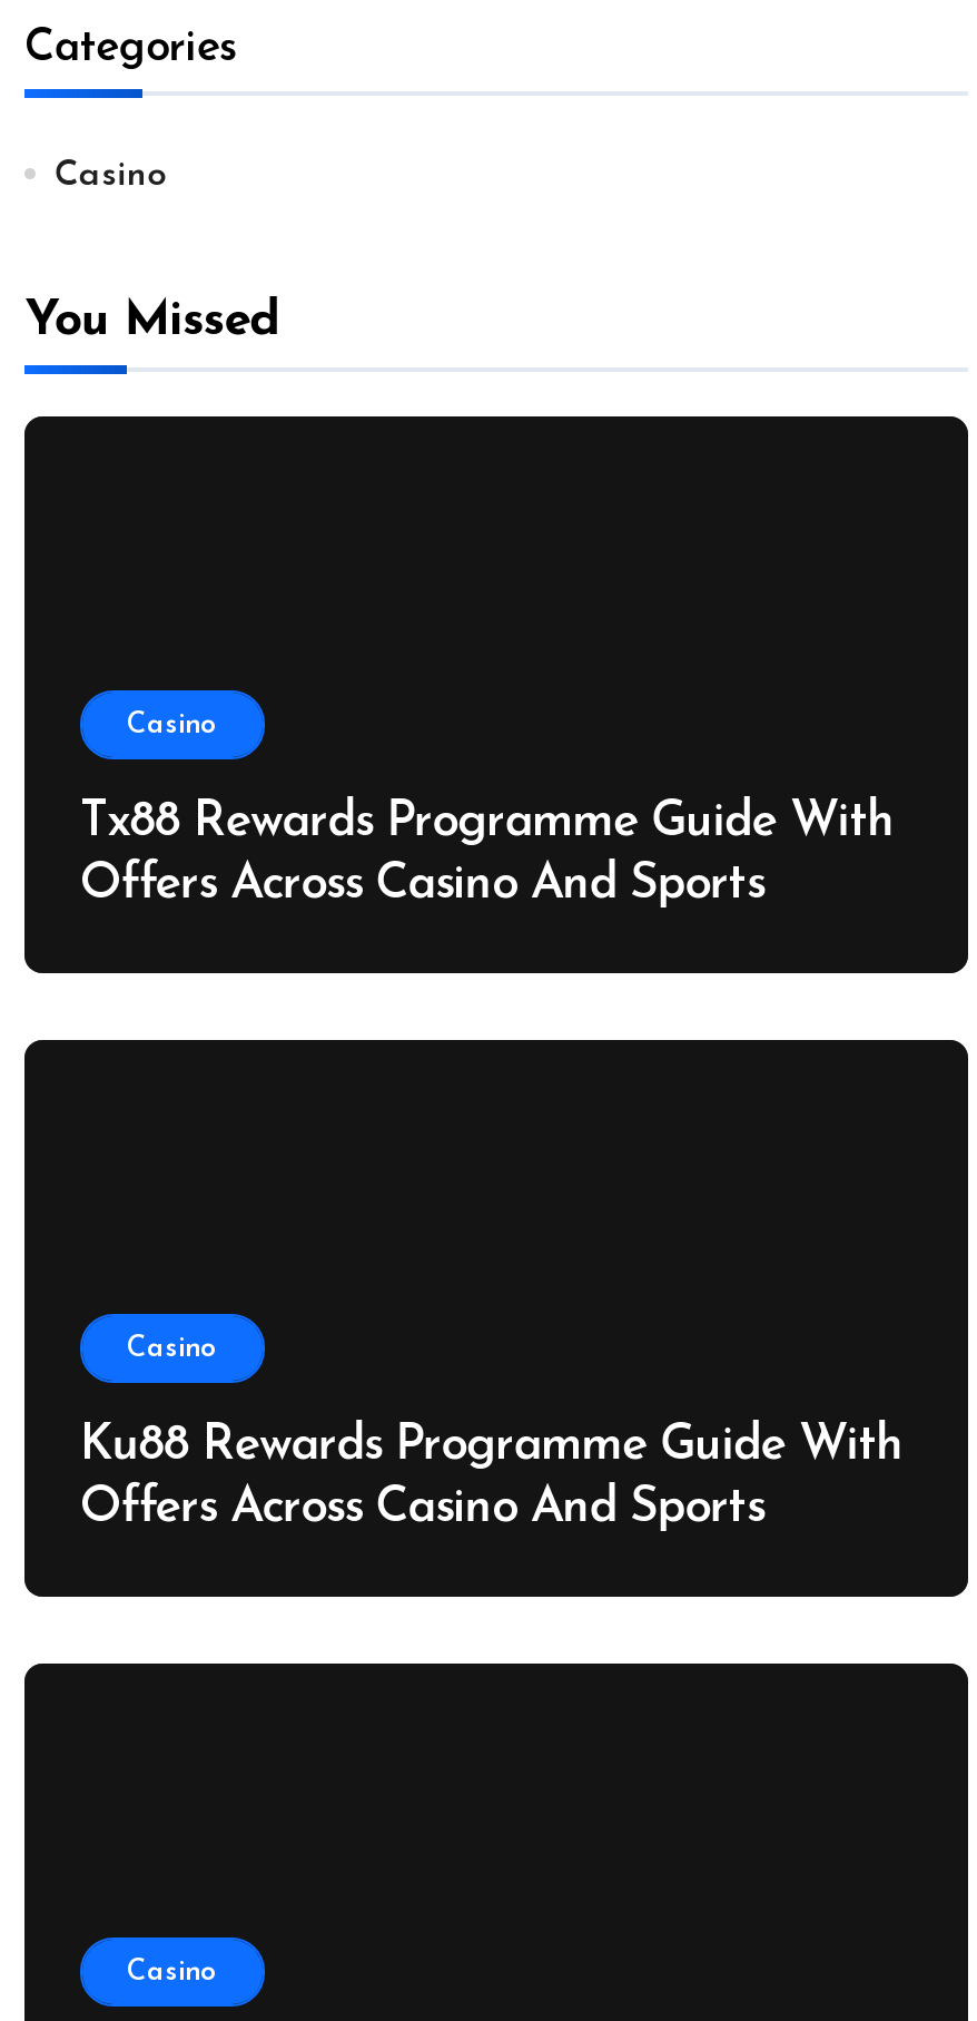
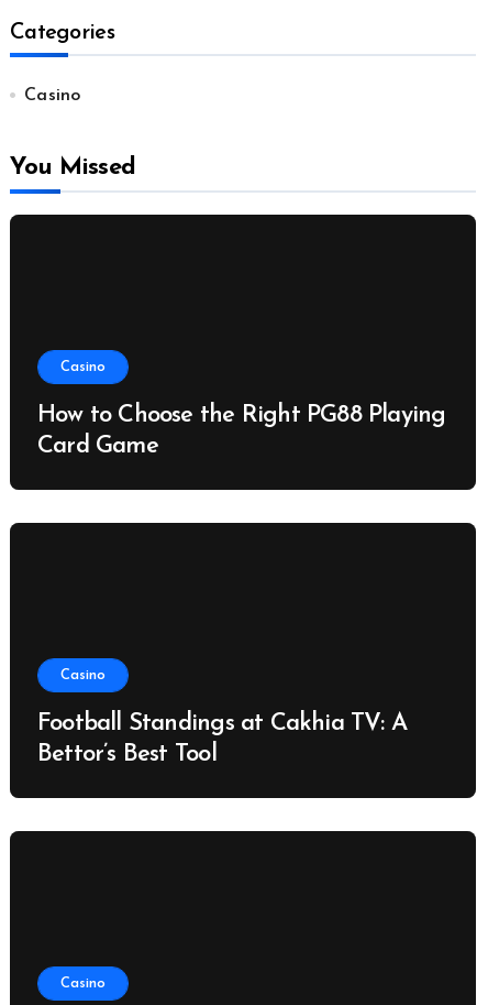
- Tx88 Rewards Programme Guide With
- Offers Across Casino And Sports
+ How to Choose the Right PG88 Playing
+ Card Game

- Ku88 Rewards Programme Guide With
- Offers Across Casino And Sports
+ Football Standings at Cakhia TV: A
+ Bettor’s Best Tool
